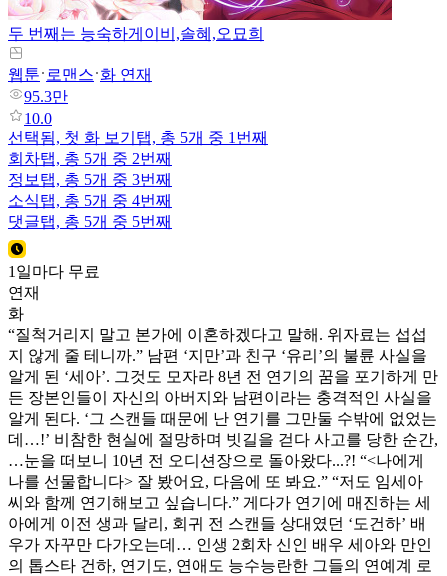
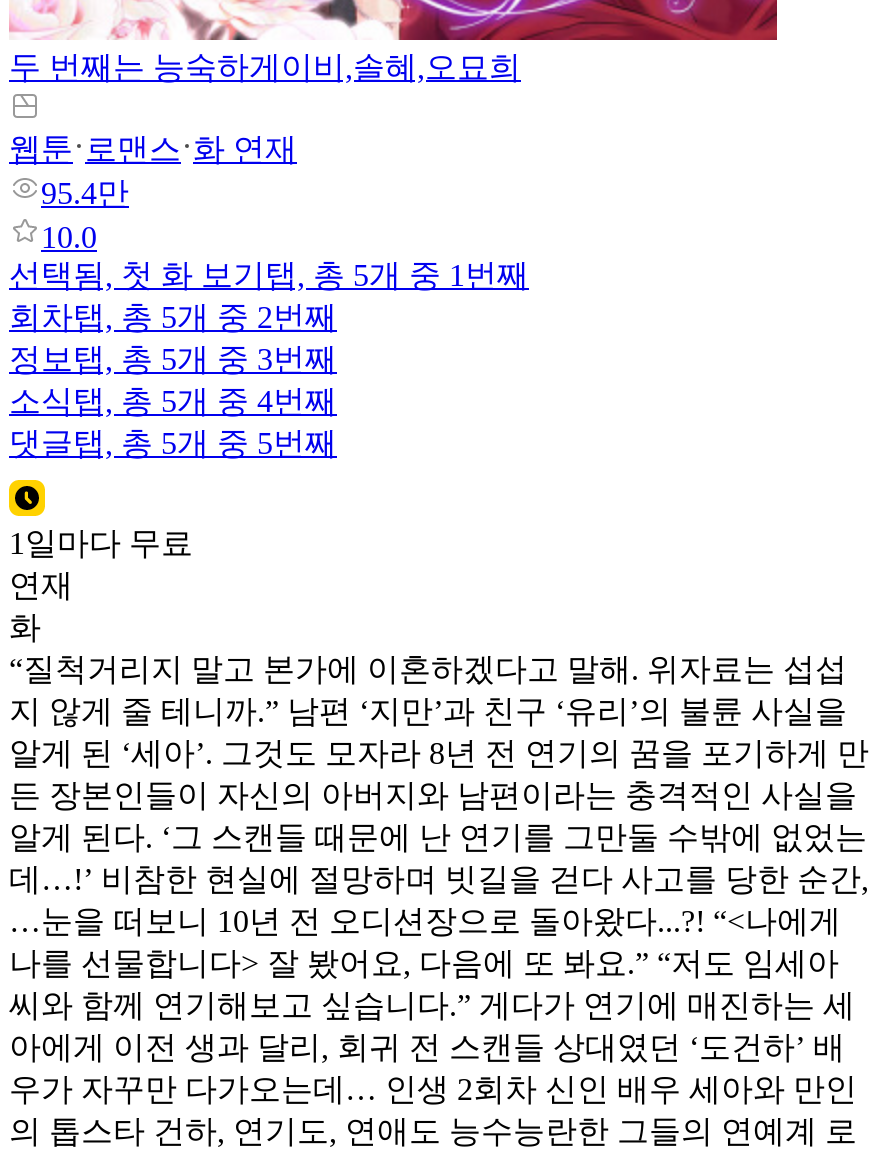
- 95.3만
+ 95.4만
